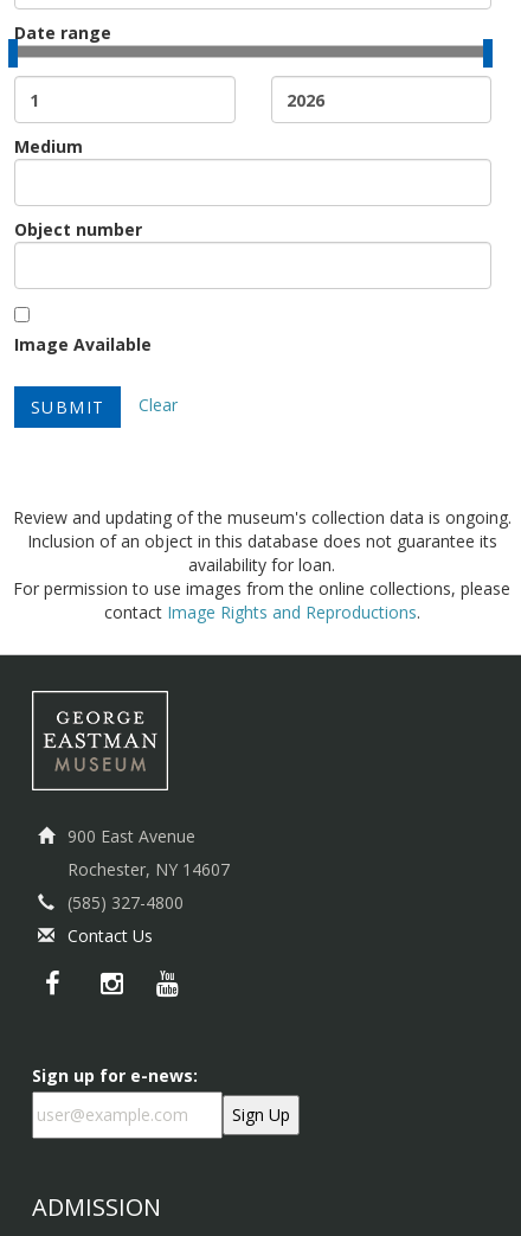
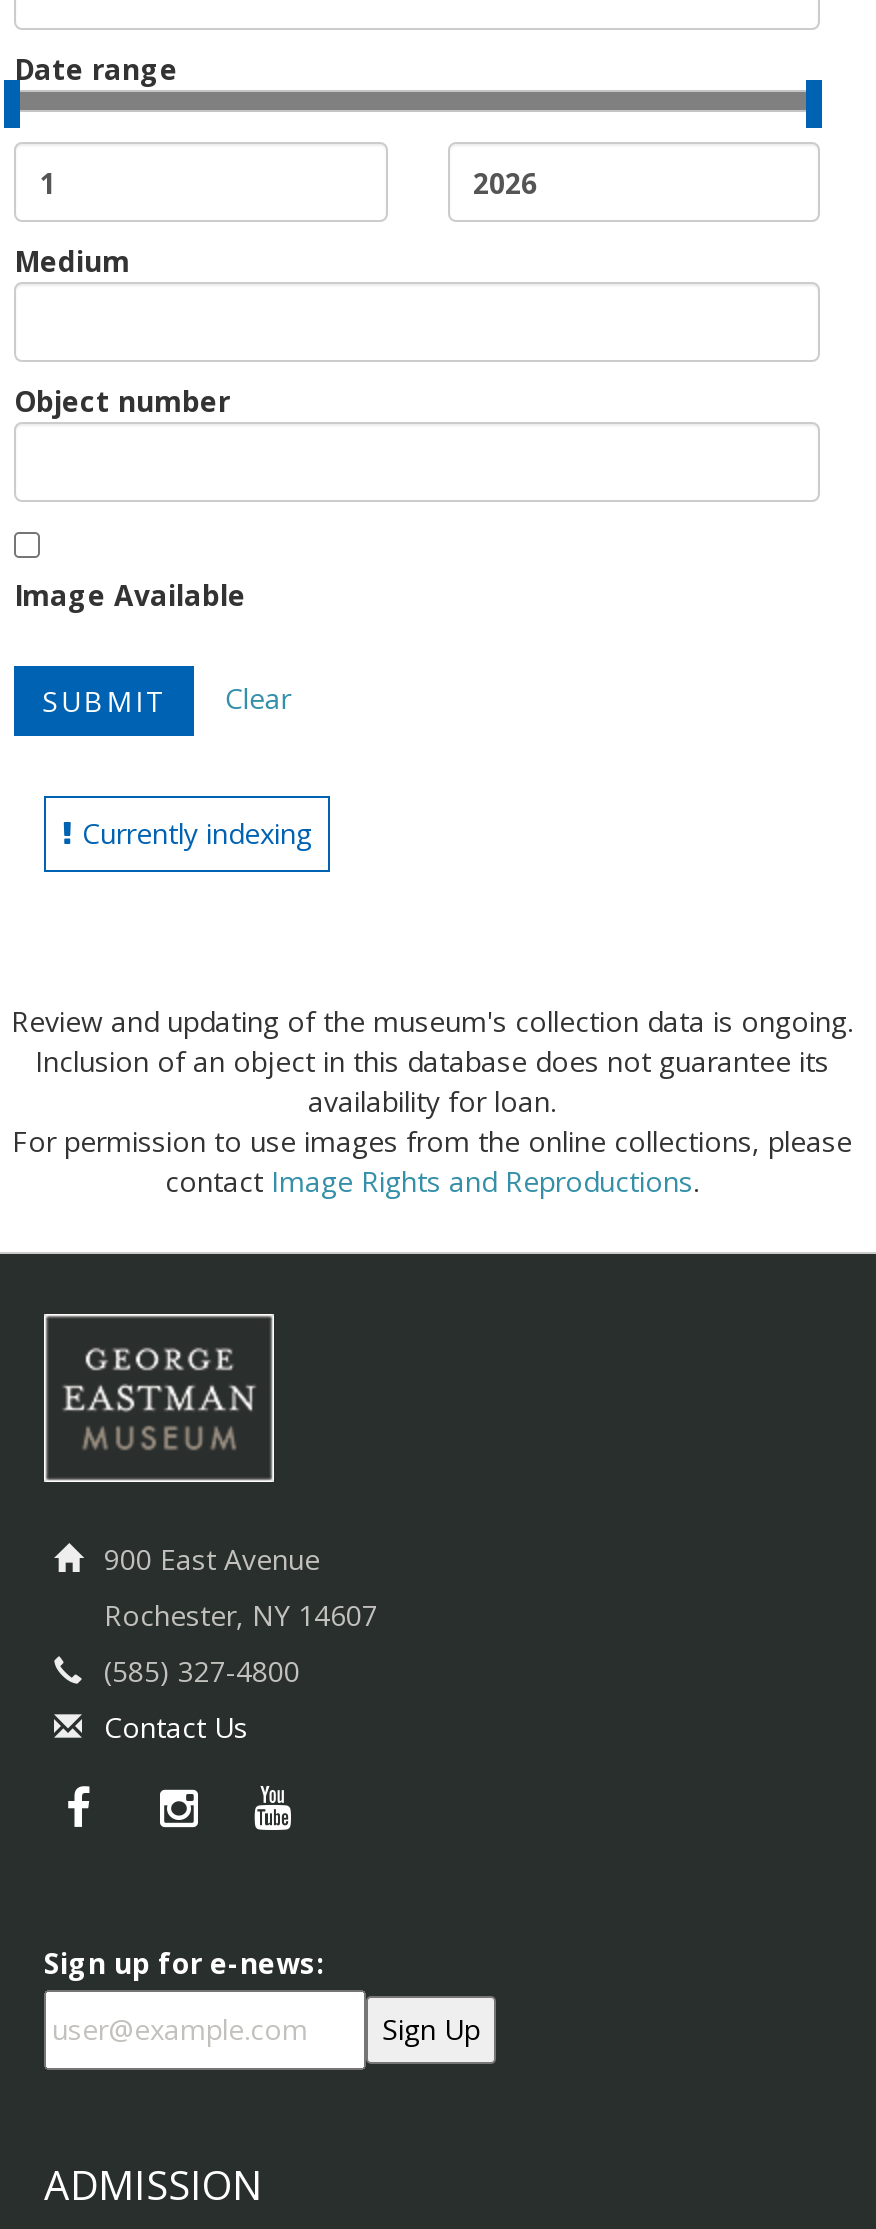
+ Currently indexing
